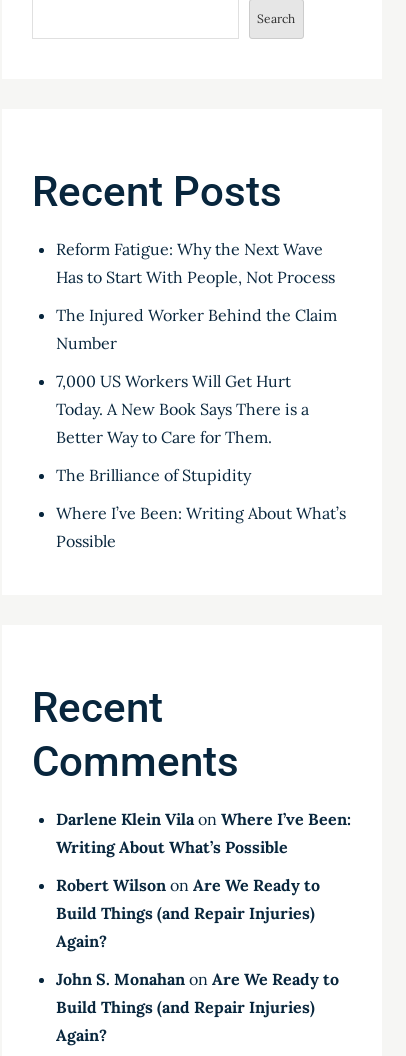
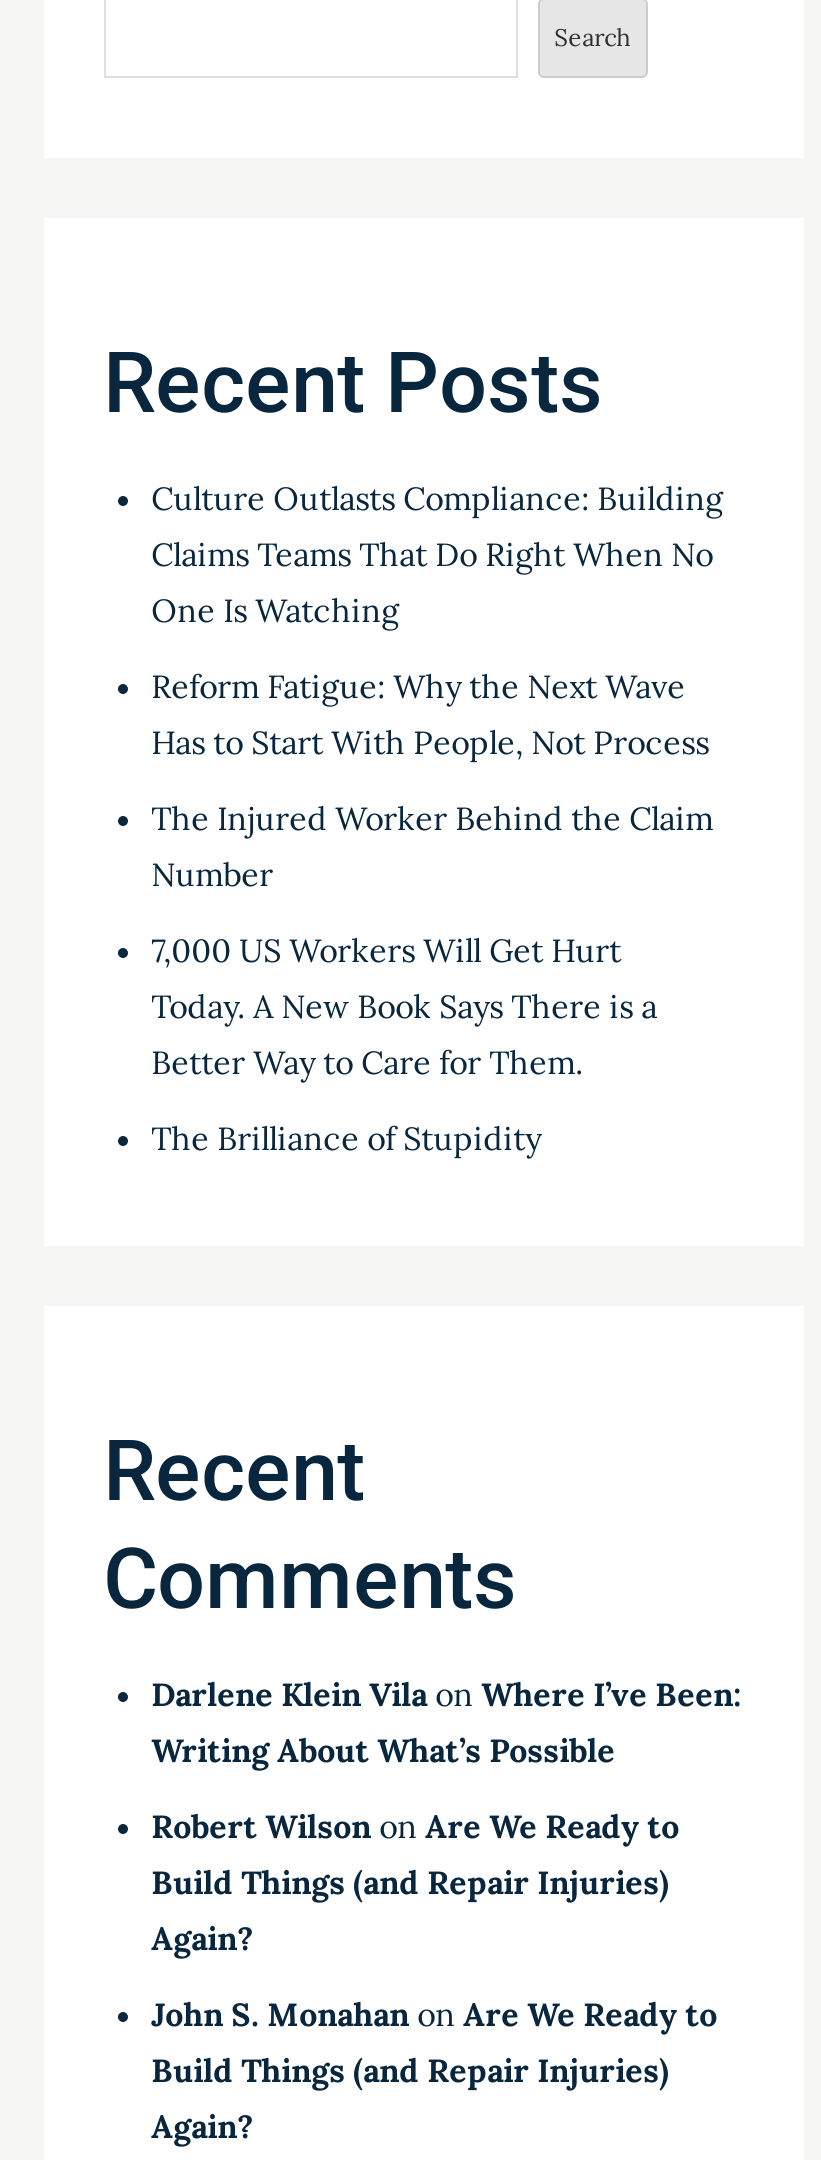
+ Culture Outlasts Compliance: Building
+ Claims Teams That Do Right When No
+ One Is Watching

moved down: Reform Fatigue: Why the Next Wave | Has to Start With People, Not Process | The Injured Worker Behind the Claim | Number | 7,000 US Workers Will Get Hurt | Today. A New Book Says There is a | Better Way to Care for Them. | The Brilliance of Stupidity

- Where I’ve Been: Writing About What’s
- Possible
